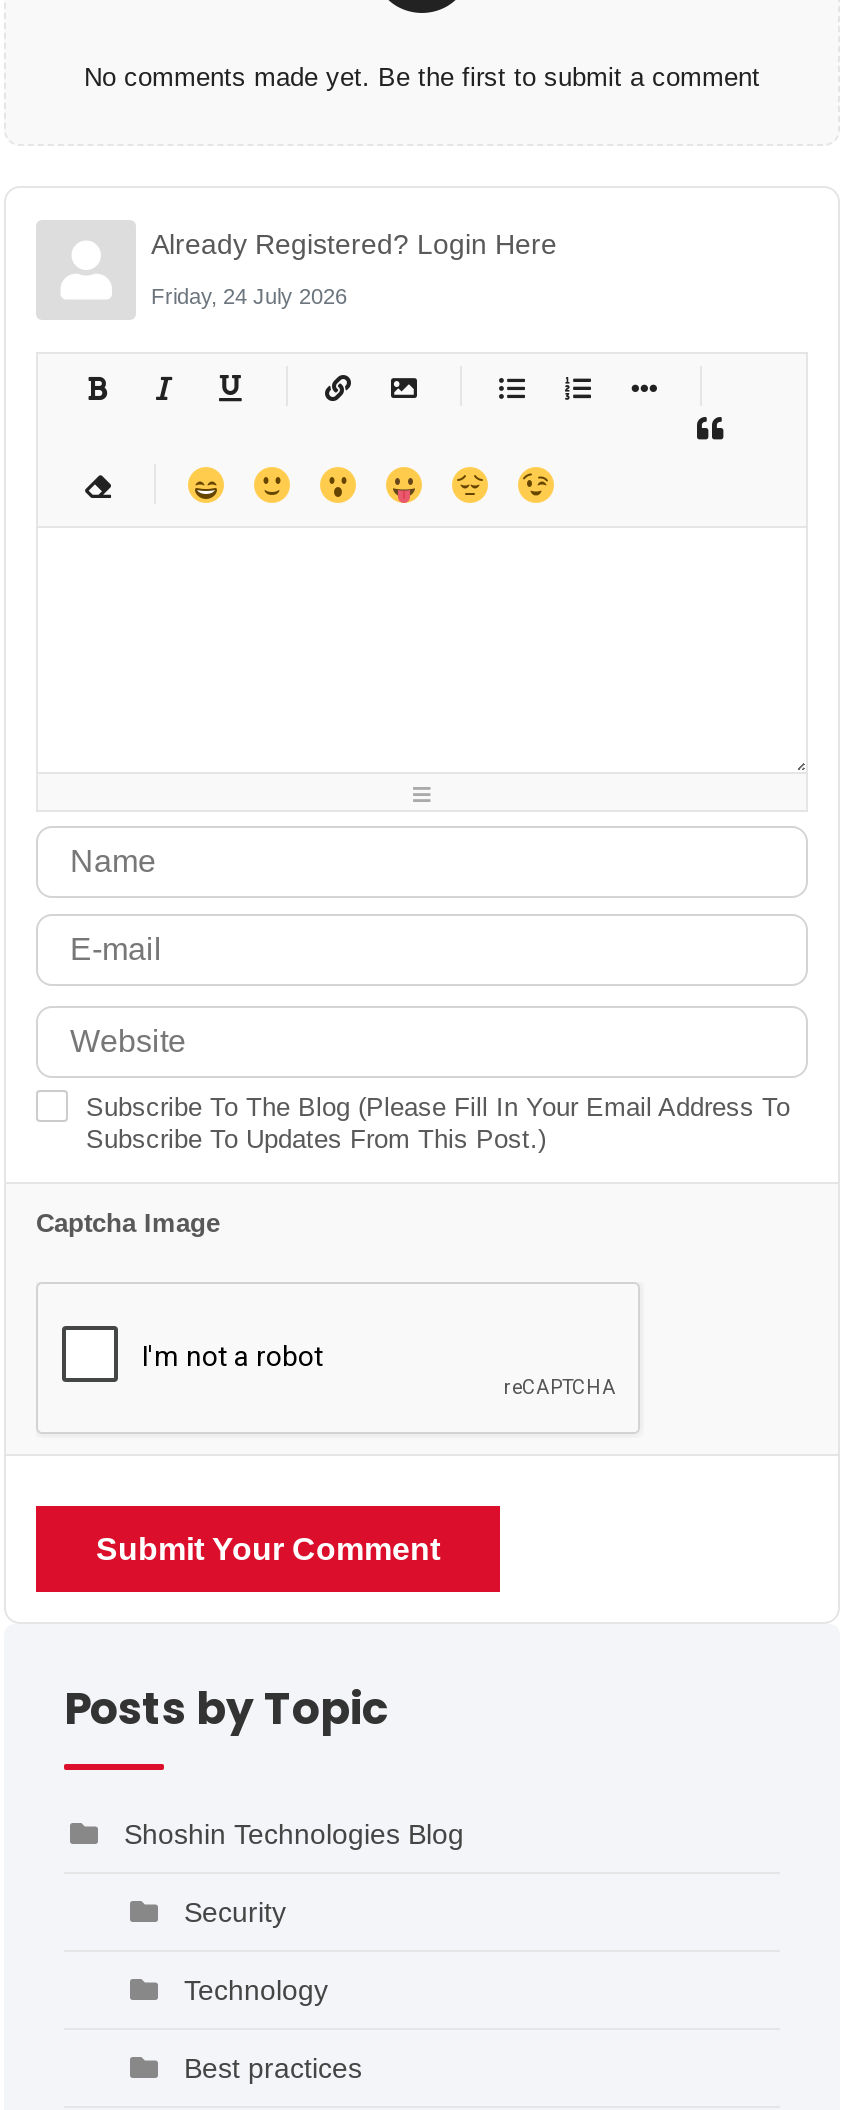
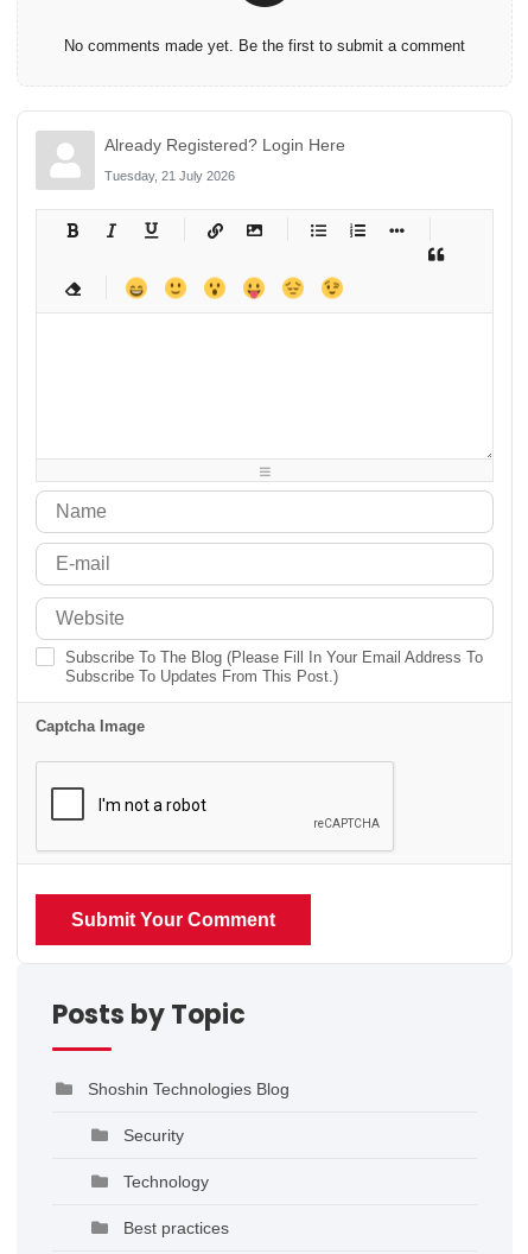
- Friday, 24 July 2026
+ Tuesday, 21 July 2026
